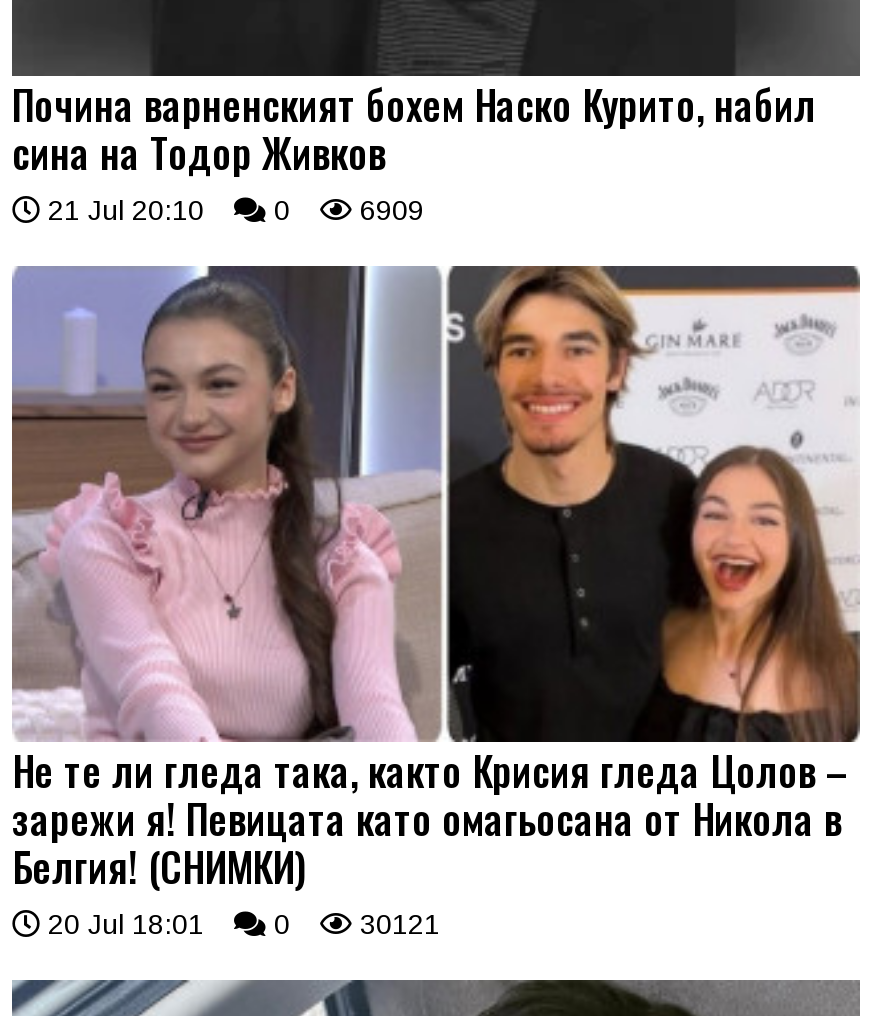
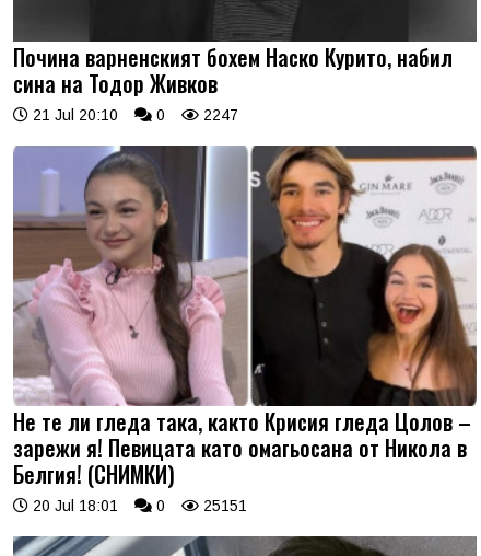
- 21 Jul 20:10 0 6909
+ 21 Jul 20:10 0 2247

- 20 Jul 18:01 0 30121
+ 20 Jul 18:01 0 25151
